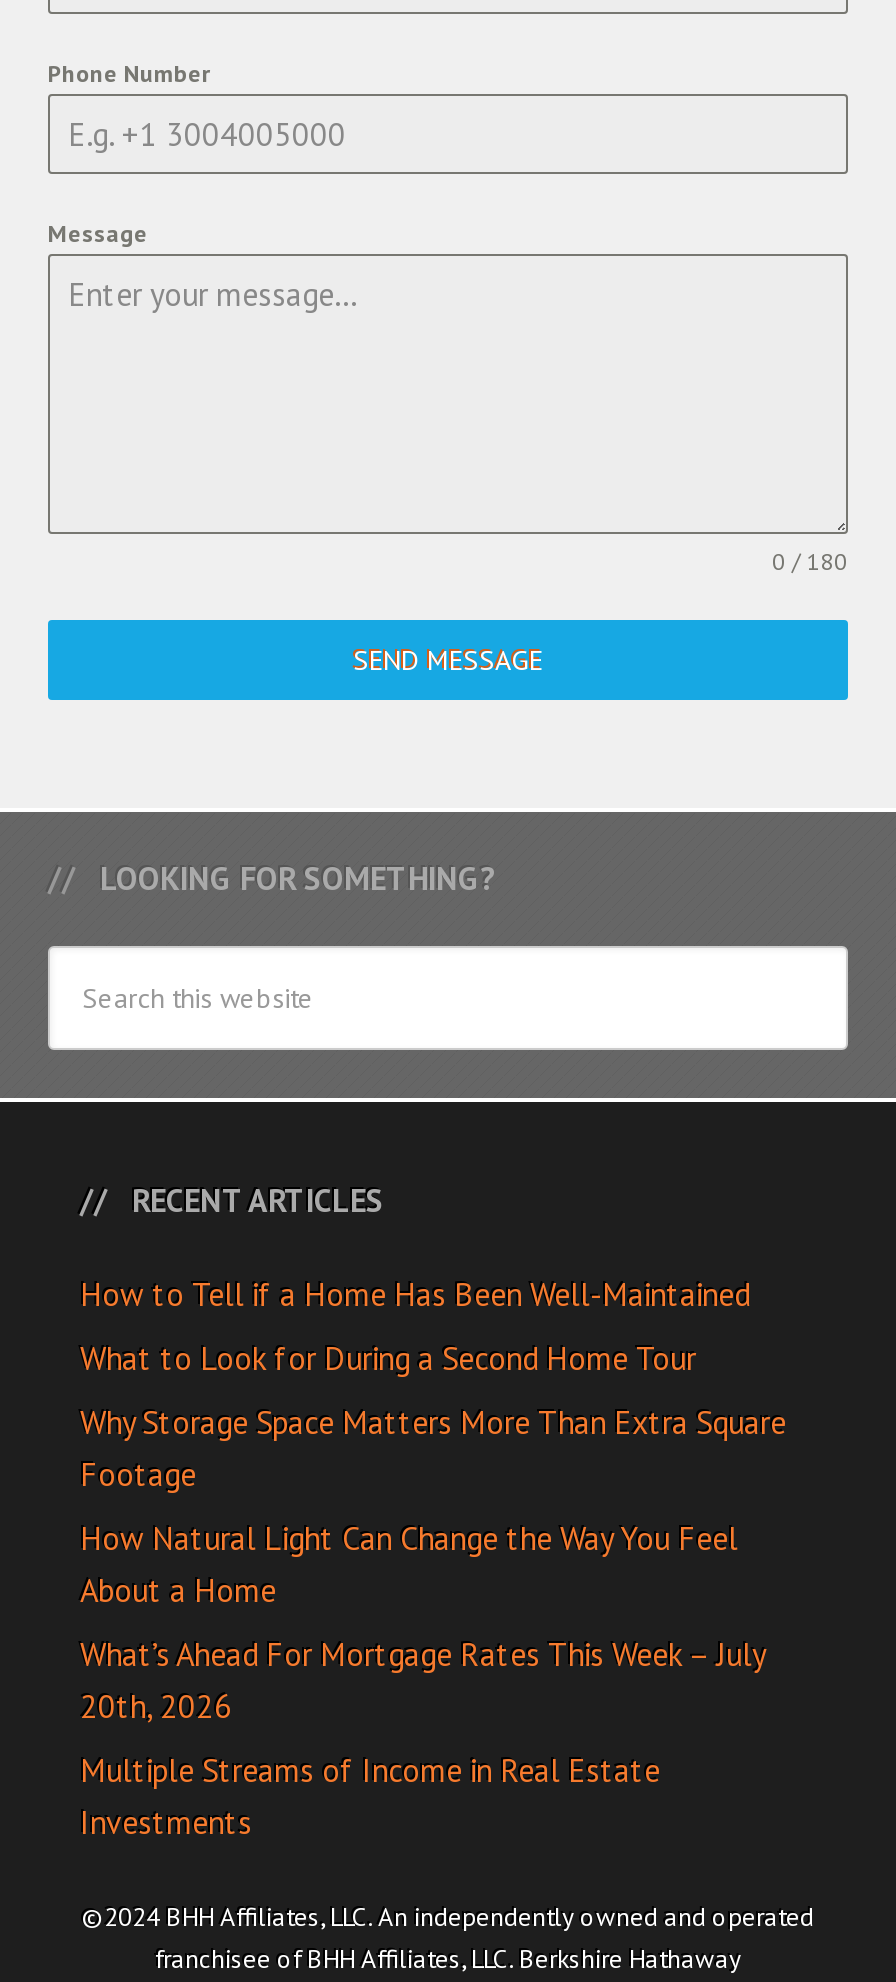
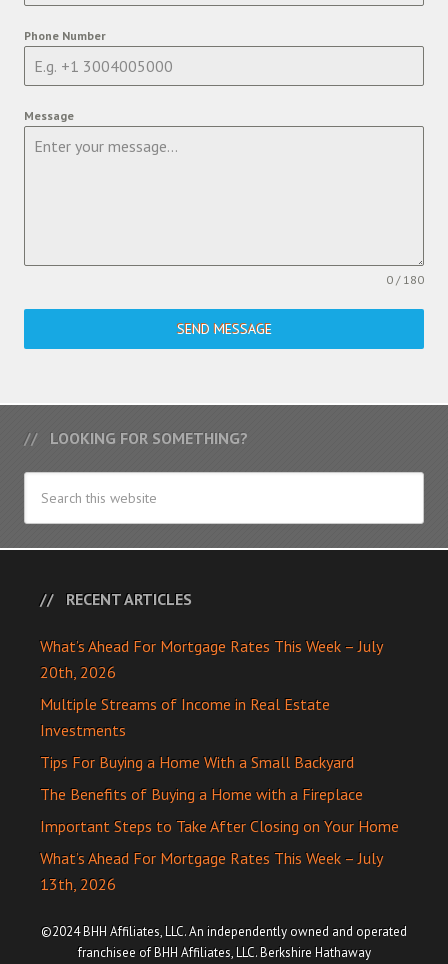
- How to Tell if a Home Has Been Well-Maintained
- What to Look for During a Second Home Tour
- Why Storage Space Matters More Than Extra Square
- Footage
- How Natural Light Can Change the Way You Feel
- About a Home

moved up: What’s Ahead For Mortgage Rates This Week – July | 20th, 2026 | Multiple Streams of Income in Real Estate | Investments

+ Tips For Buying a Home With a Small Backyard
+ The Benefits of Buying a Home with a Fireplace
+ Important Steps to Take After Closing on Your Home
+ What’s Ahead For Mortgage Rates This Week – July
+ 13th, 2026
